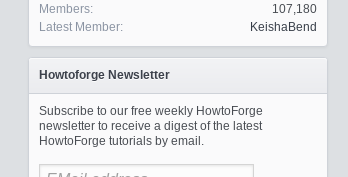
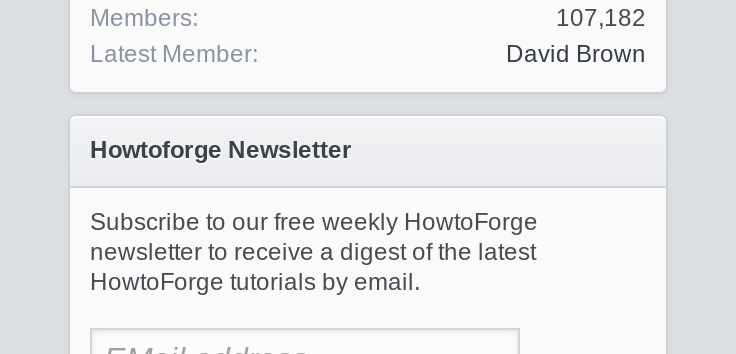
- 107,180
+ 107,182

- KeishaBend
+ David Brown
